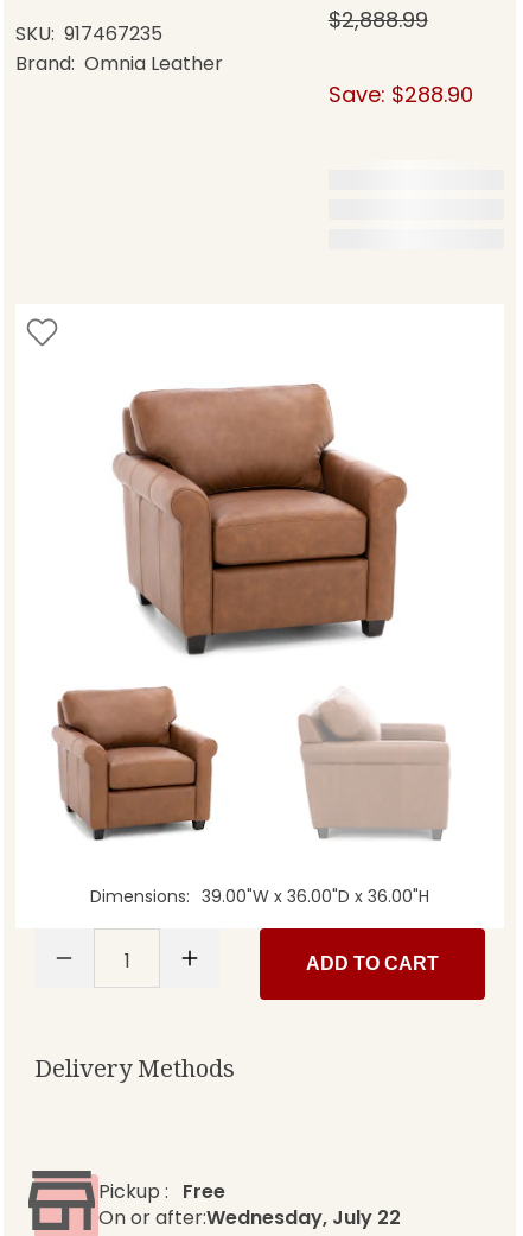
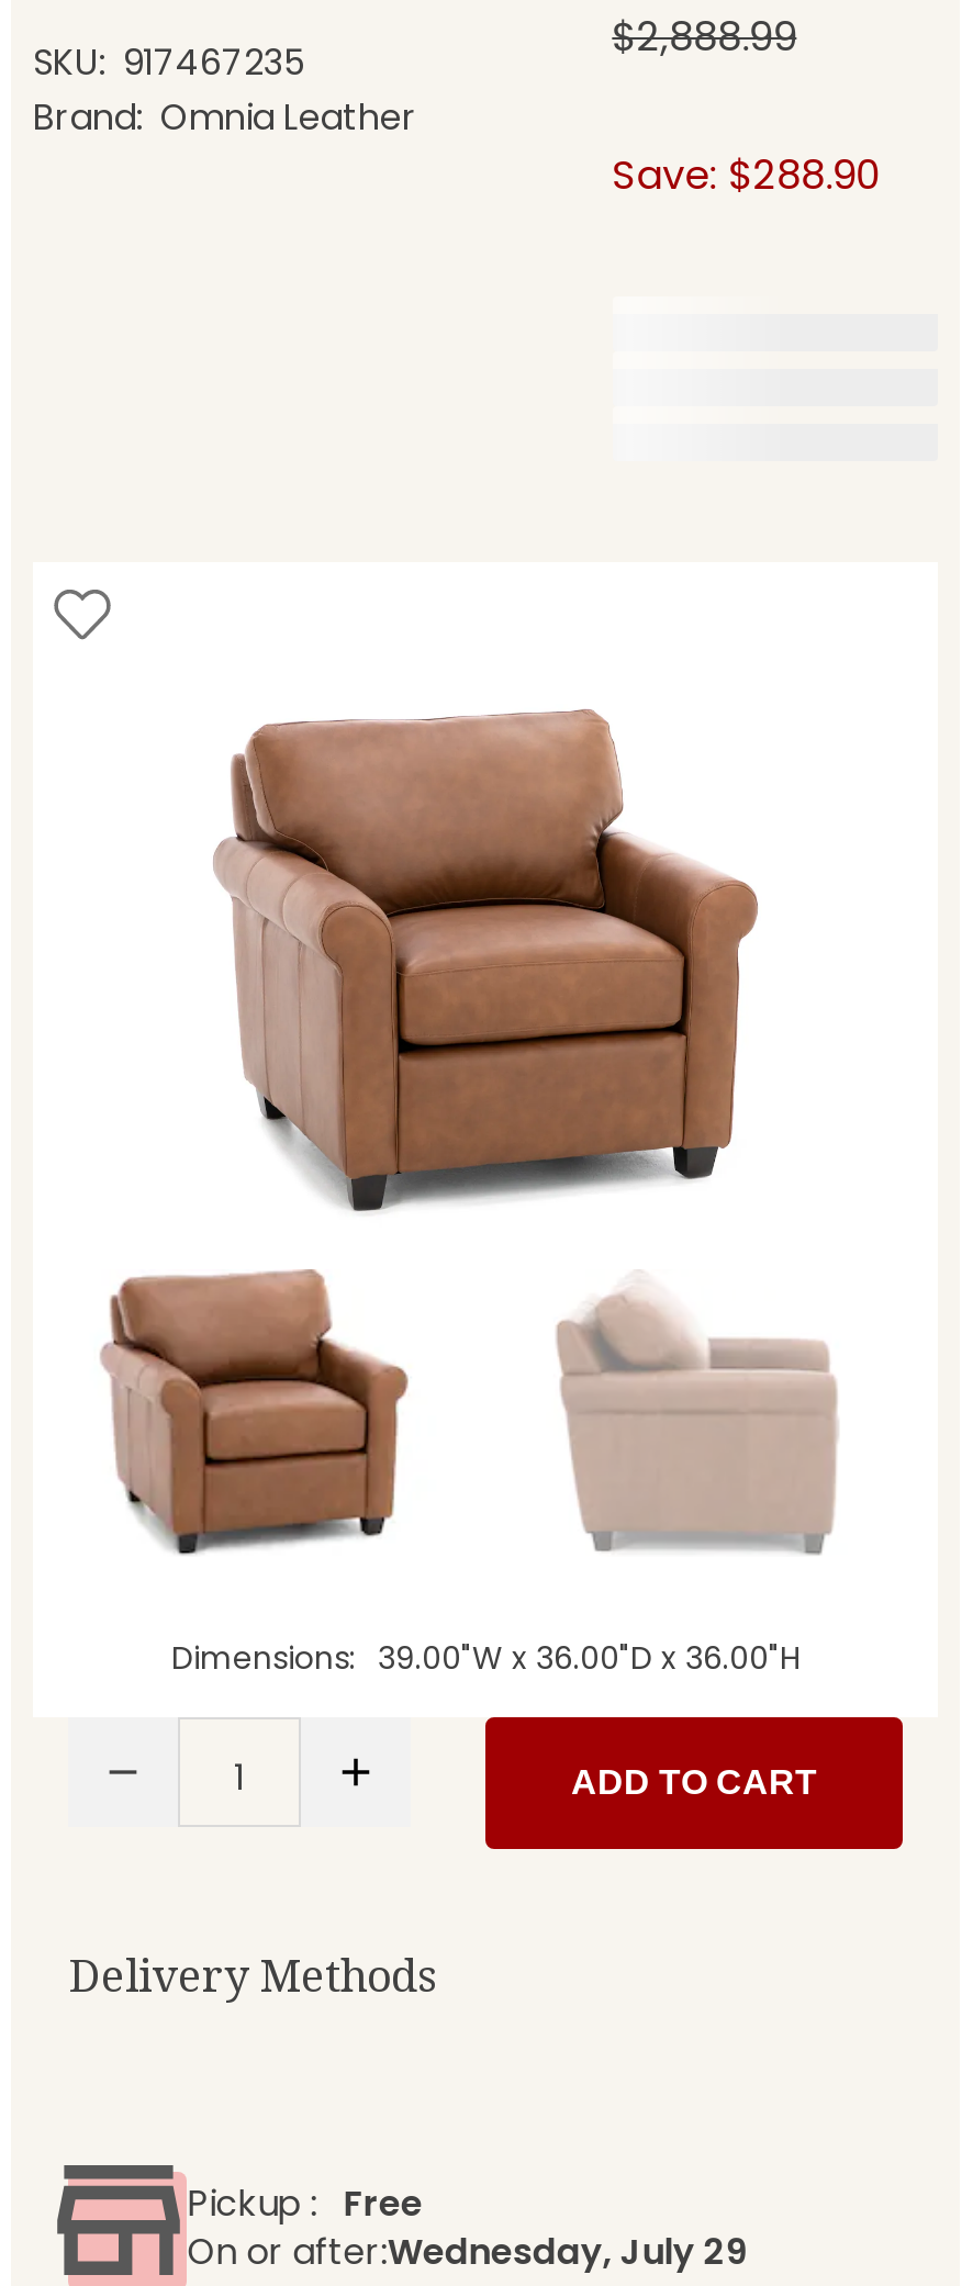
- On or after:Wednesday, July 22
+ On or after:Wednesday, July 29
